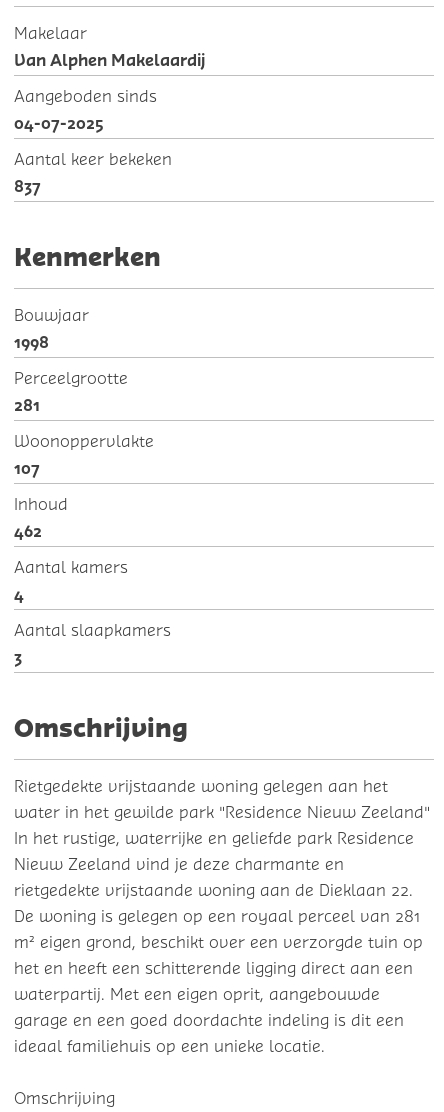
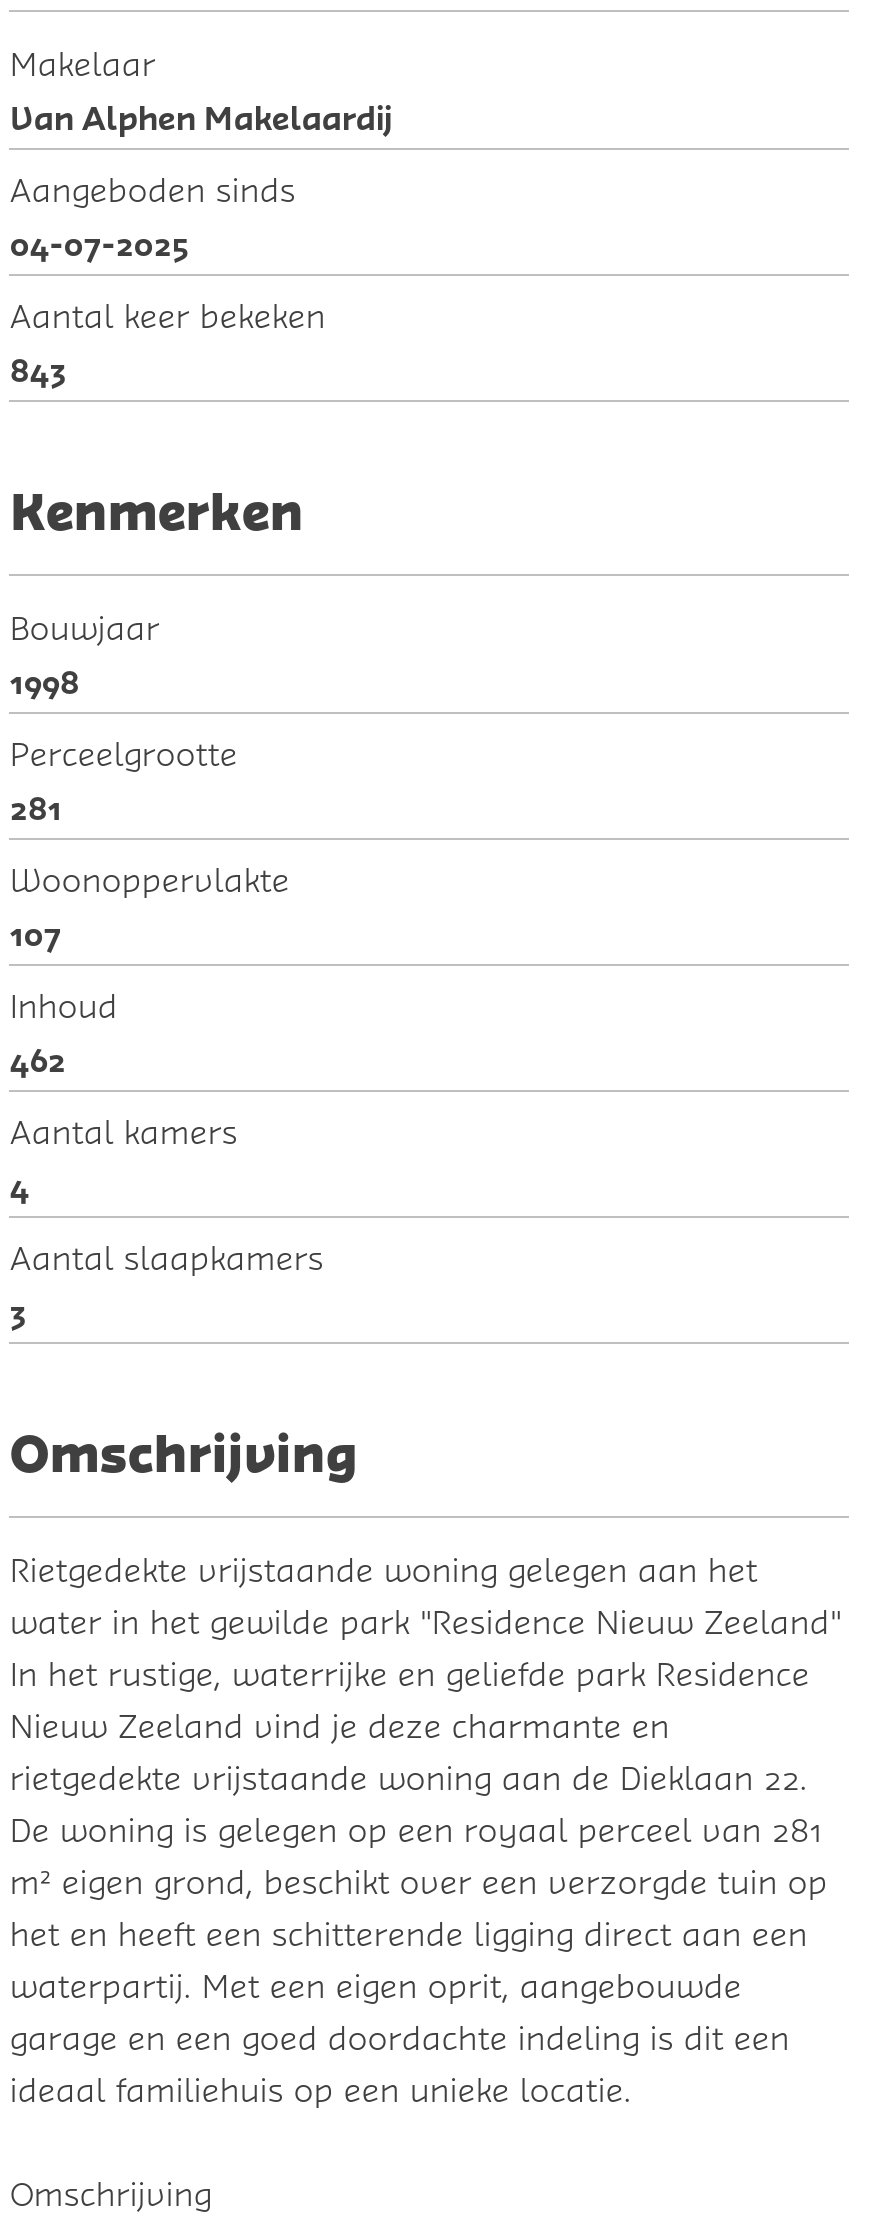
- 837
+ 843
